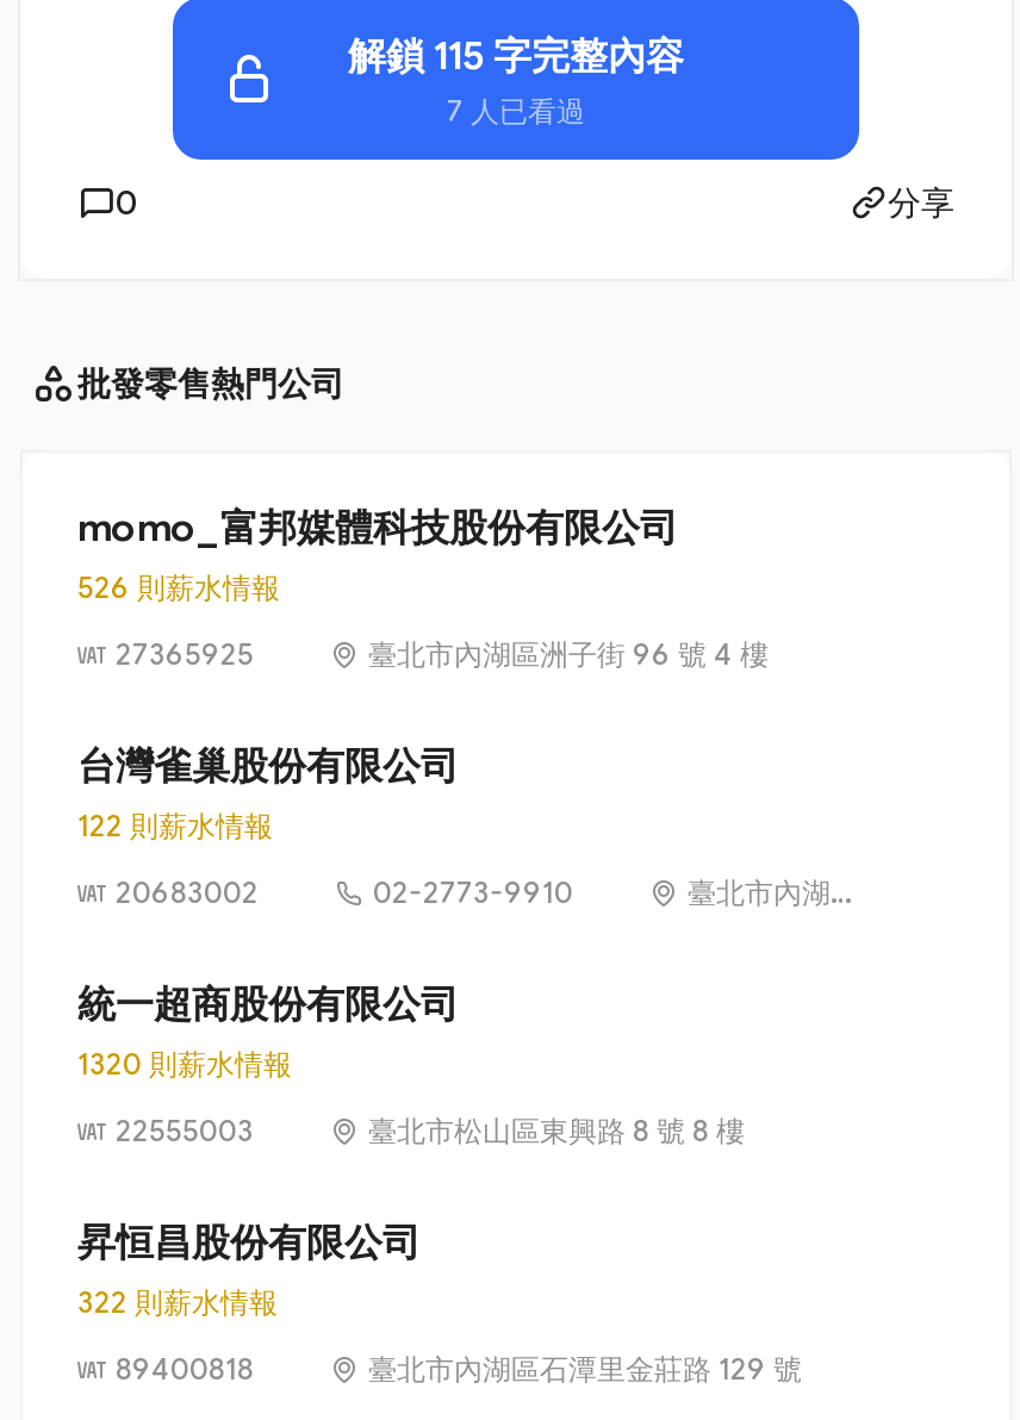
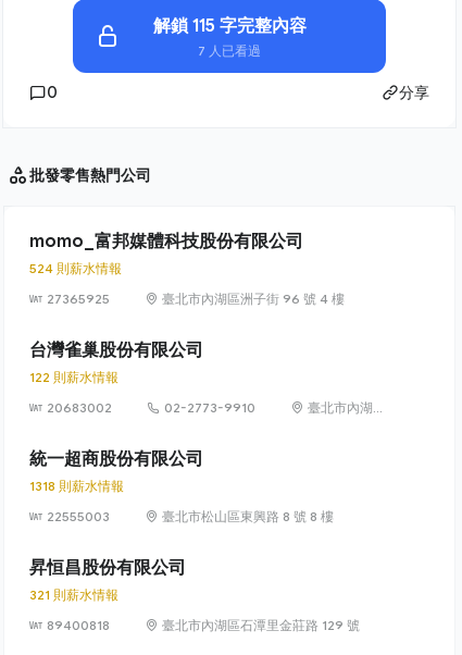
- 526 則薪水情報
+ 524 則薪水情報

- 1320 則薪水情報
+ 1318 則薪水情報

- 322 則薪水情報
+ 321 則薪水情報
